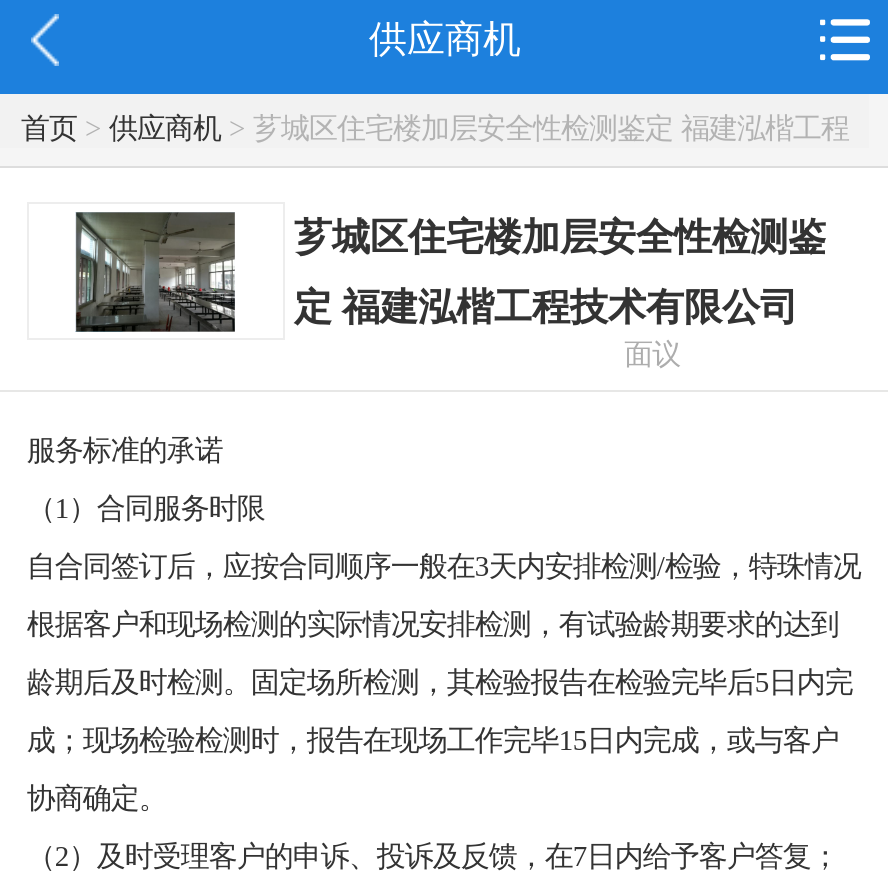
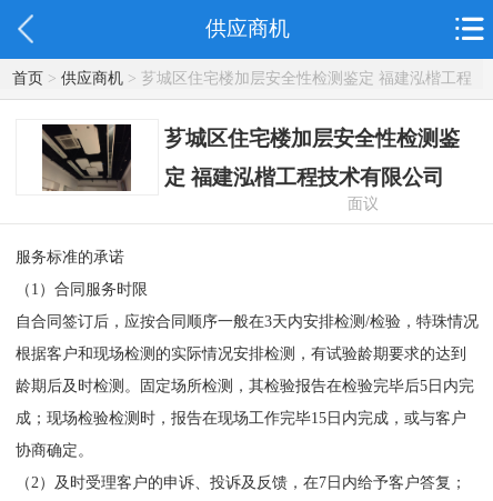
- [image]
+ [image]
